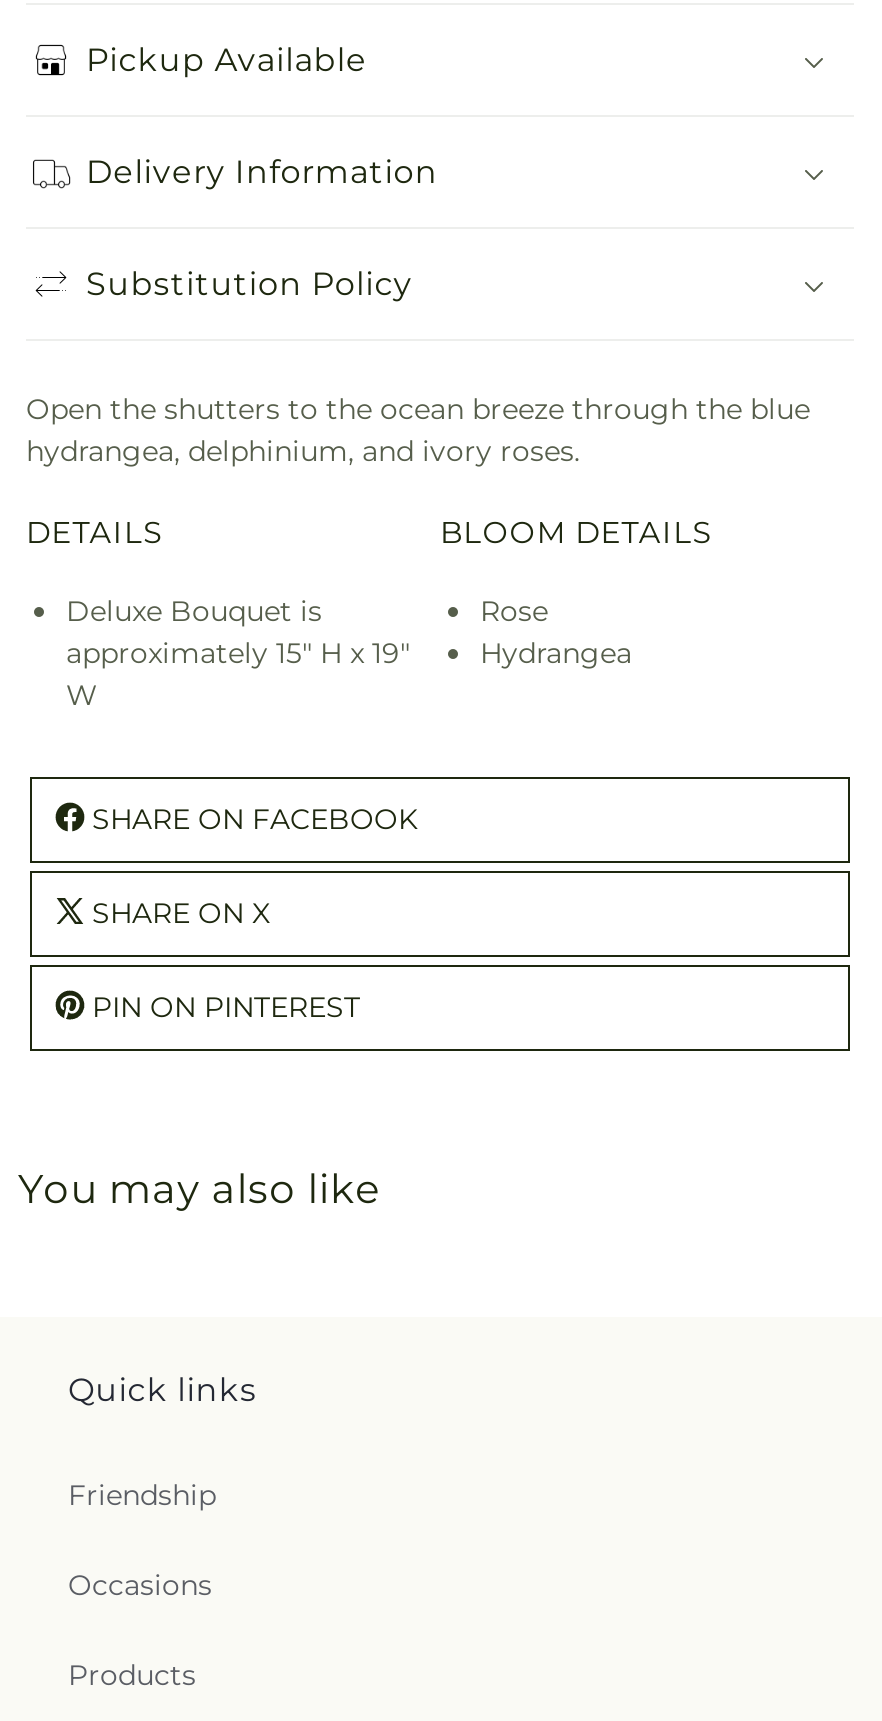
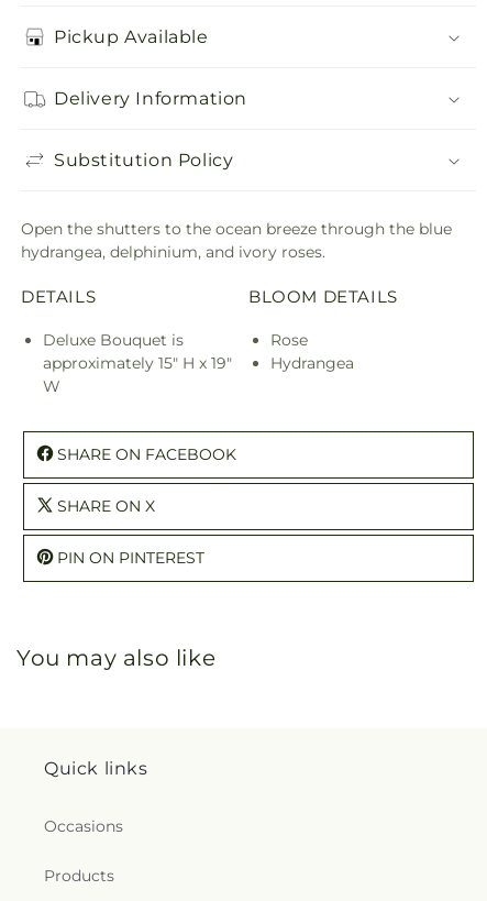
- Friendship
